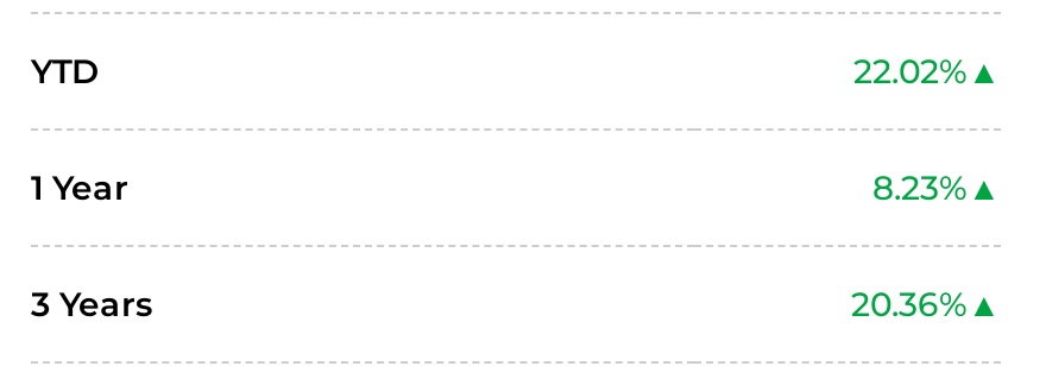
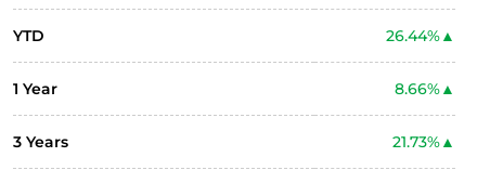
- 22.02%
+ 26.44%

- 8.23%
+ 8.66%

- 20.36%
+ 21.73%
